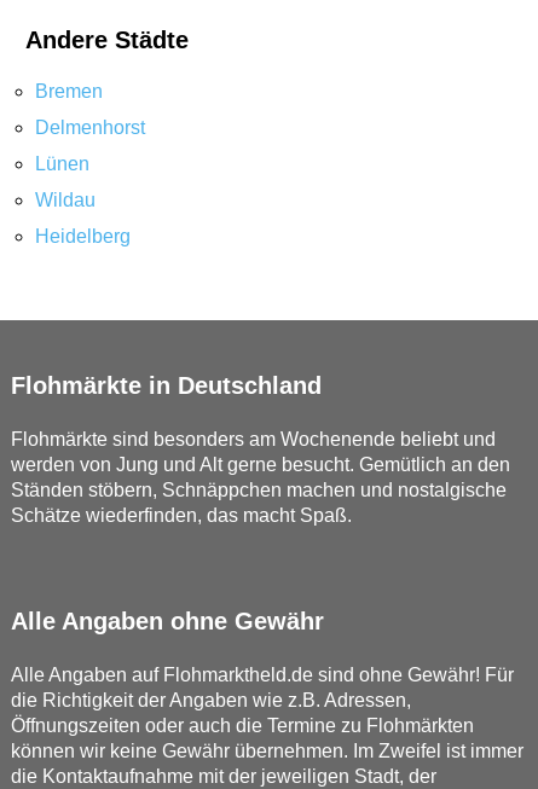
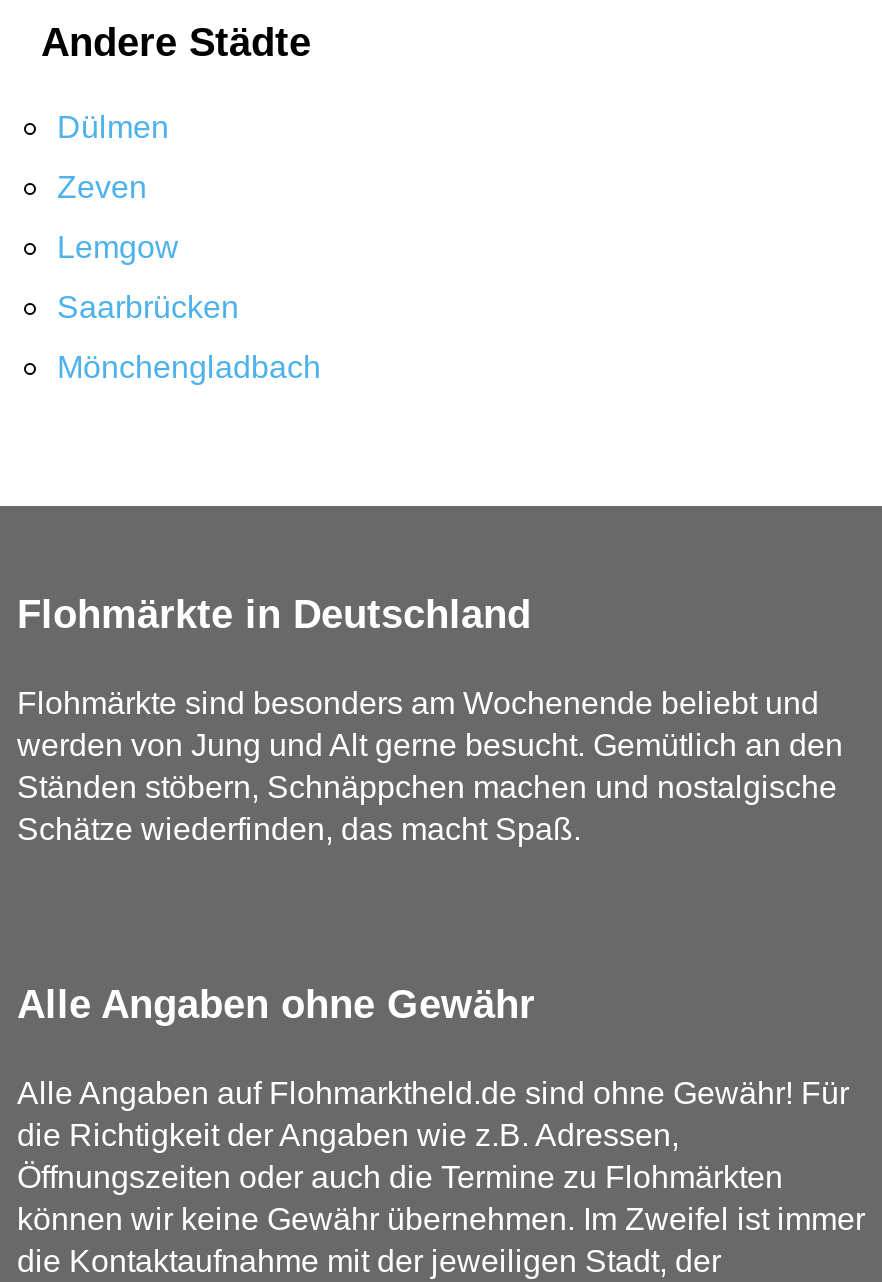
- Bremen
+ Dülmen

- Delmenhorst
+ Zeven

- Lünen
+ Lemgow

- Wildau
+ Saarbrücken

- Heidelberg
+ Mönchengladbach
